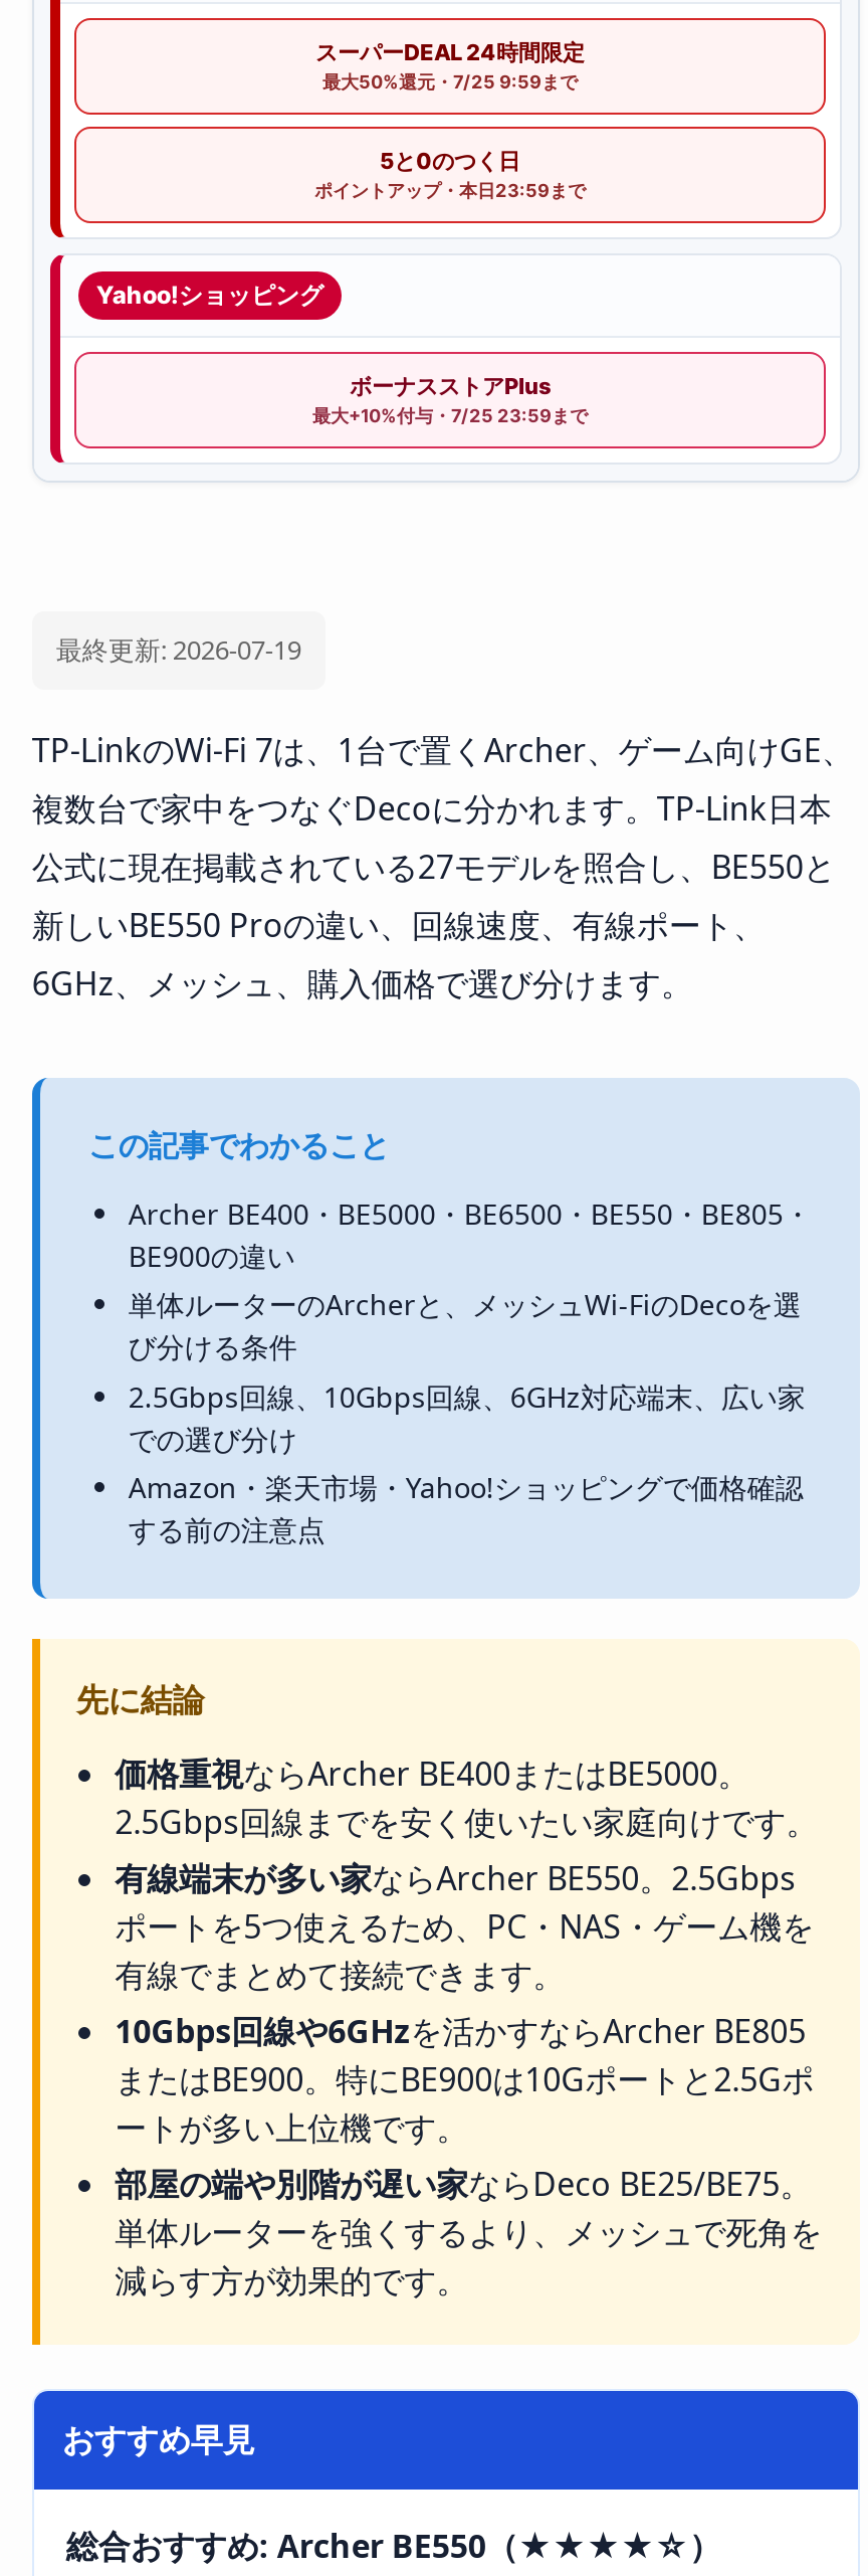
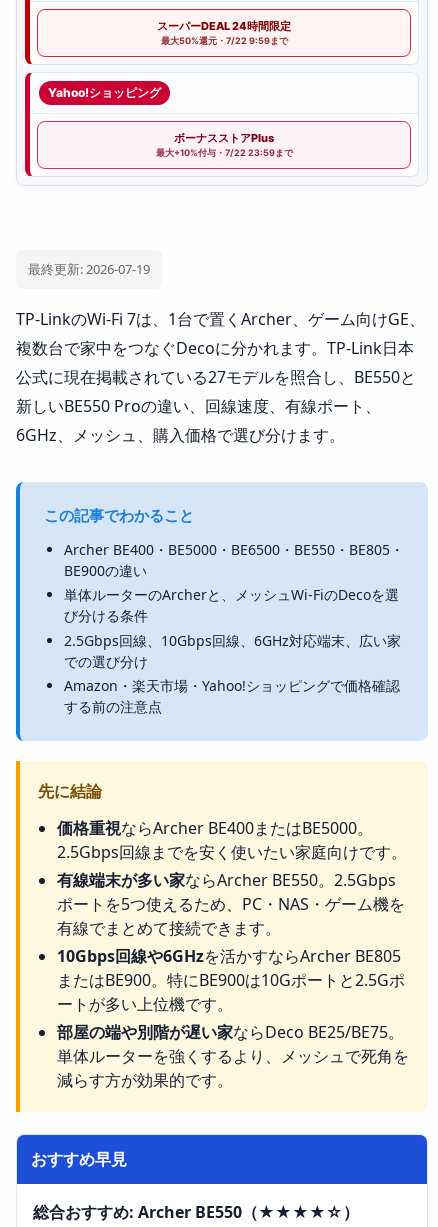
- 最大50%還元・7/25 9:59まで
- 5と0のつく日
- ポイントアップ・本日23:59まで
+ 最大50%還元・7/22 9:59まで

- 最大+10%付与・7/25 23:59まで
+ 最大+10%付与・7/22 23:59まで
